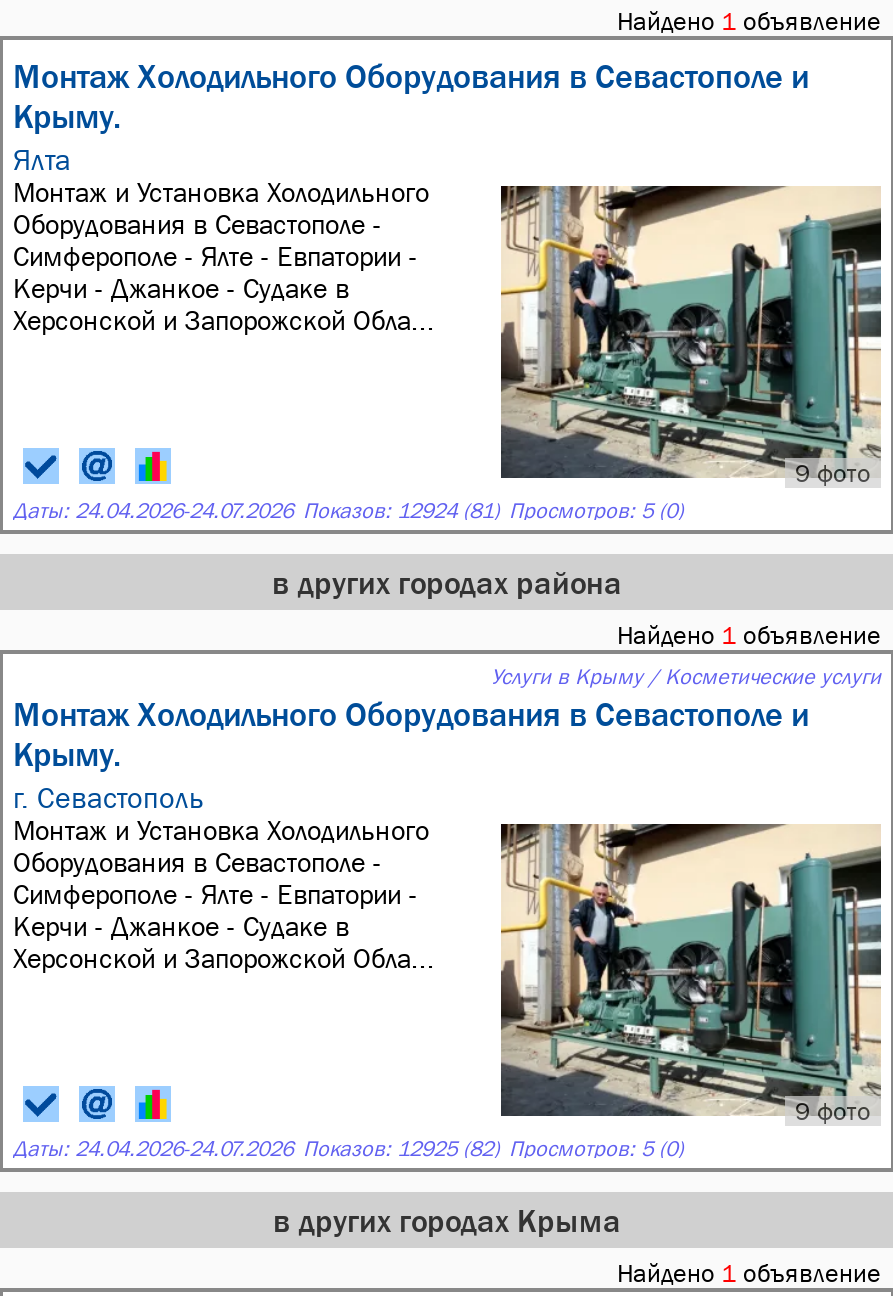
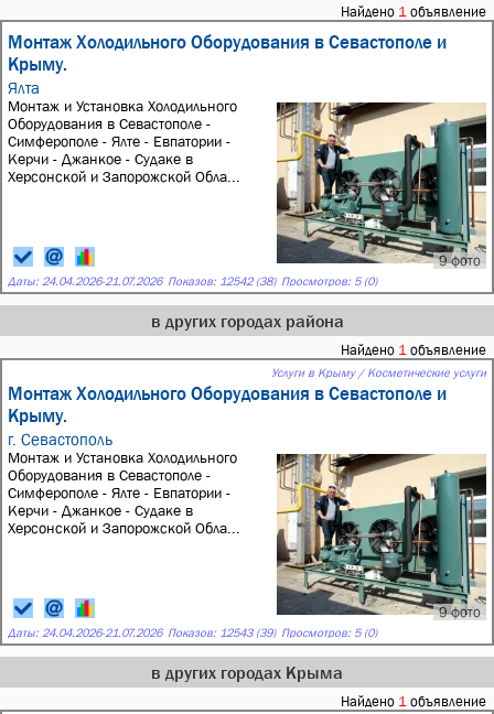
- Даты: 24.04.2026-24.07.2026 Показов: 12924 (81) Просмотров: 5 (0)
+ Даты: 24.04.2026-21.07.2026 Показов: 12542 (38) Просмотров: 5 (0)

- Даты: 24.04.2026-24.07.2026 Показов: 12925 (82) Просмотров: 5 (0)
+ Даты: 24.04.2026-21.07.2026 Показов: 12543 (39) Просмотров: 5 (0)
